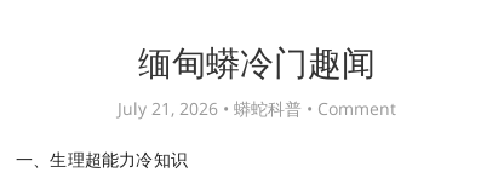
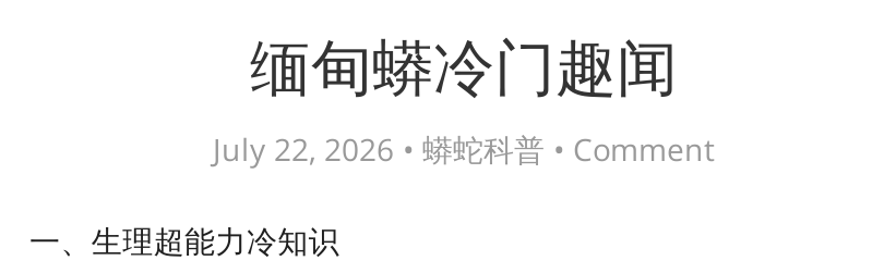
- July 21, 2026 •蟒蛇科普• Comment
+ July 22, 2026 •蟒蛇科普• Comment
